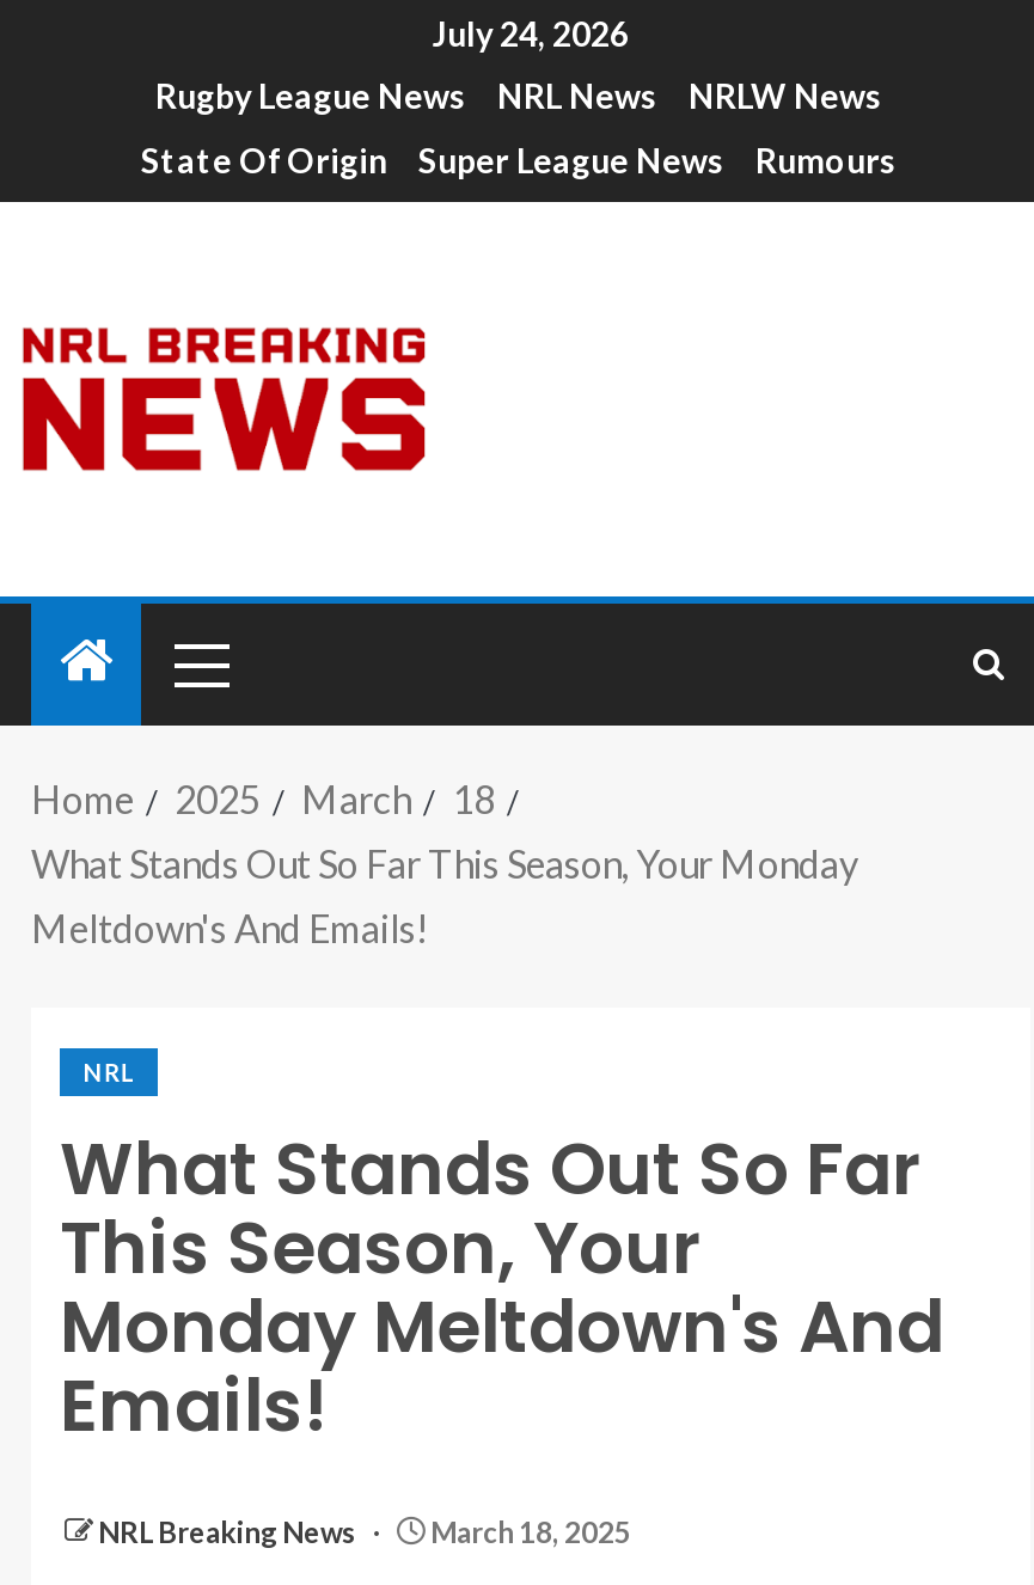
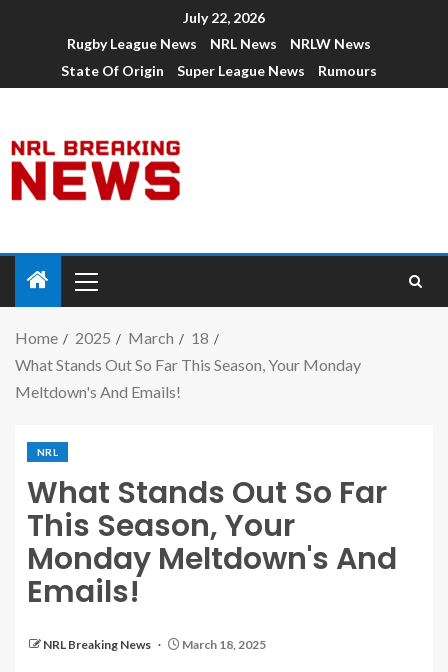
- July 24, 2026
+ July 22, 2026
